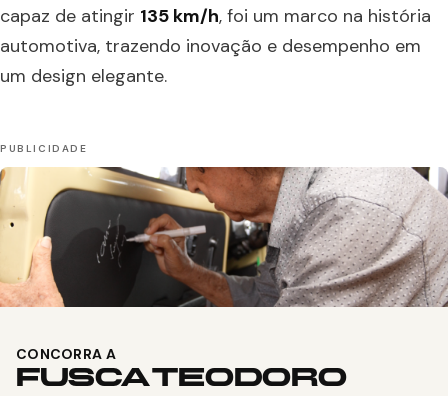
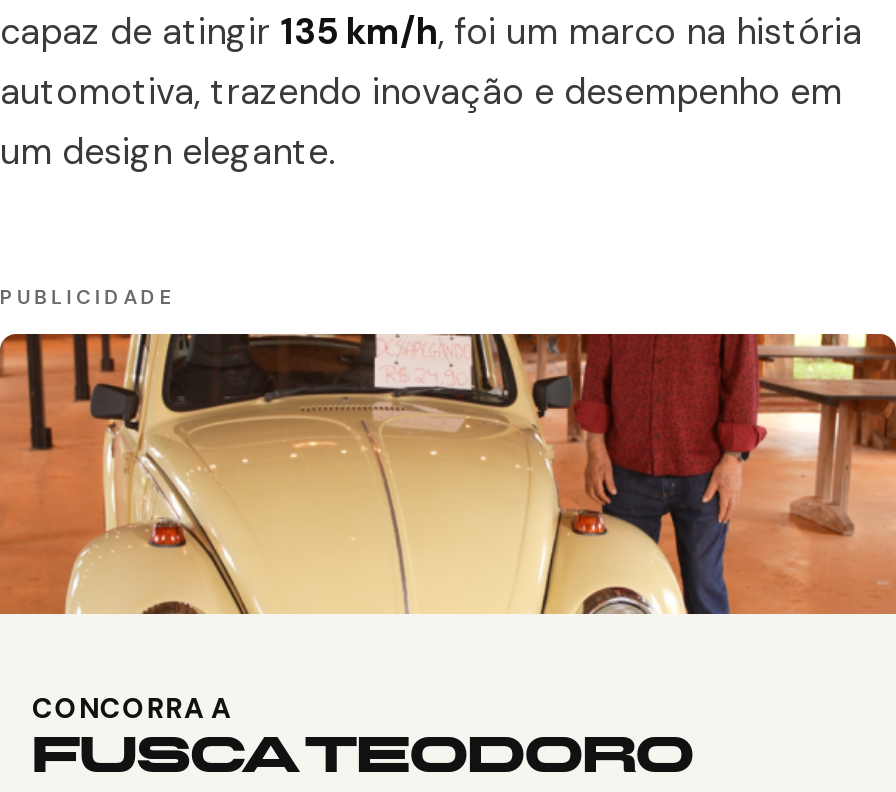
- [image]
+ [image]
